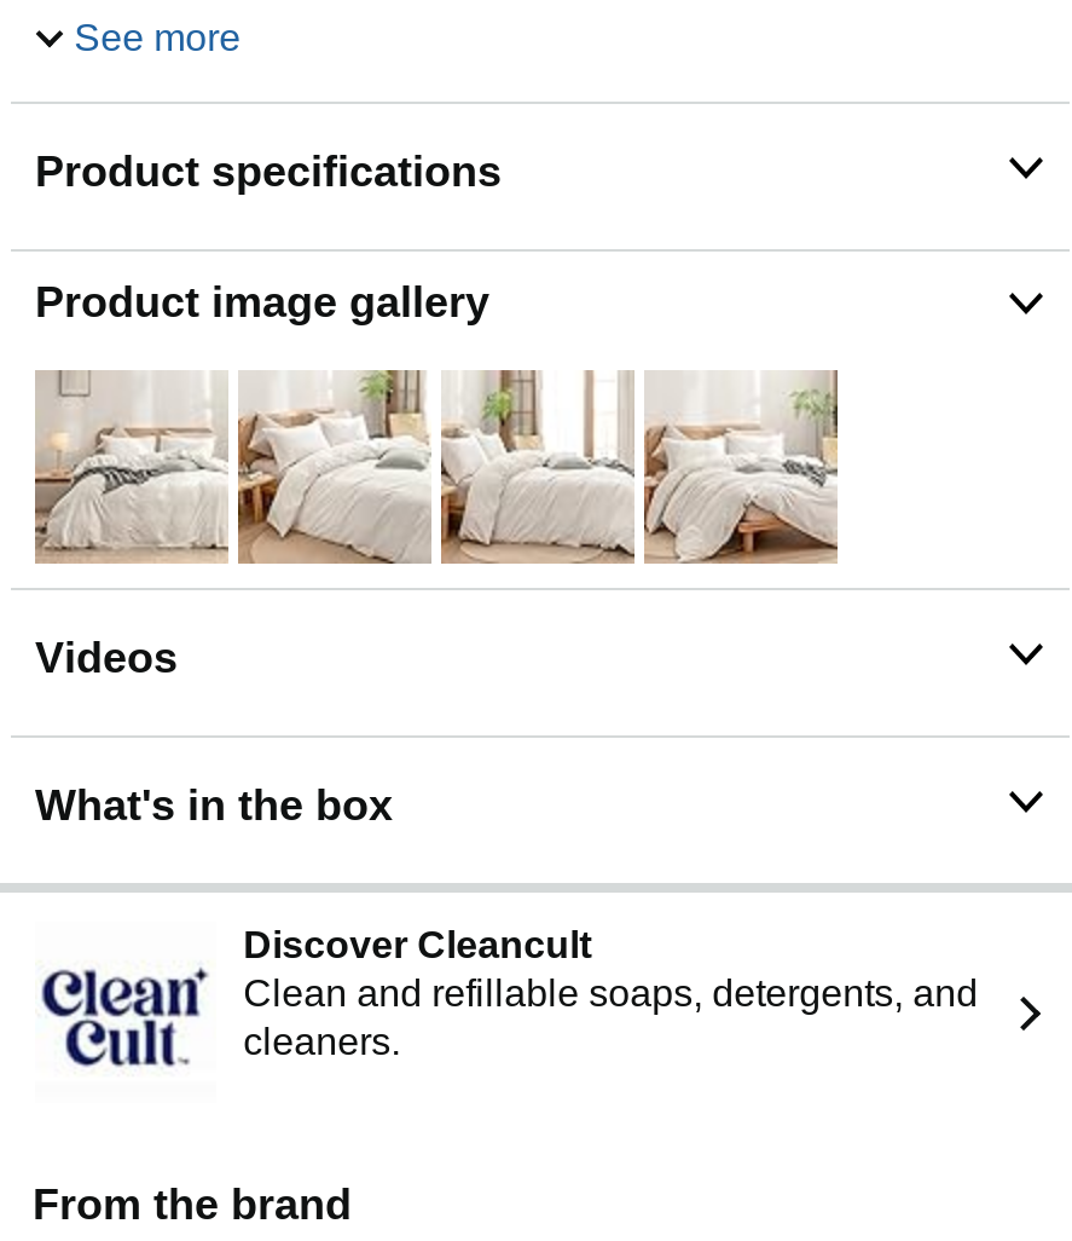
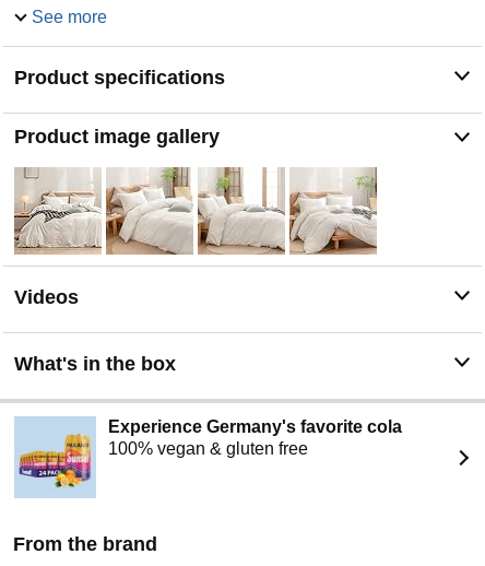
- [image]
- Discover Cleancult
- Clean and refillable soaps, detergents, and
- cleaners.
+ [image]
+ Experience Germany's favorite cola
+ 100% vegan & gluten free
